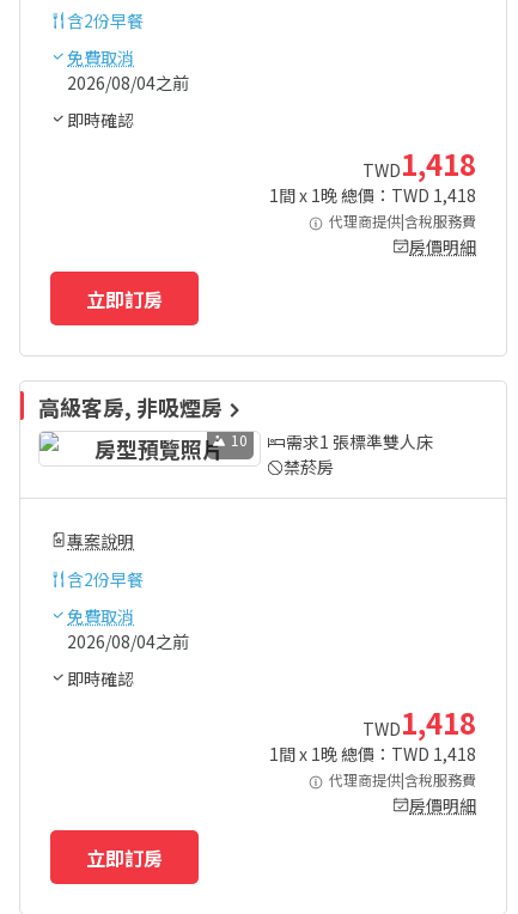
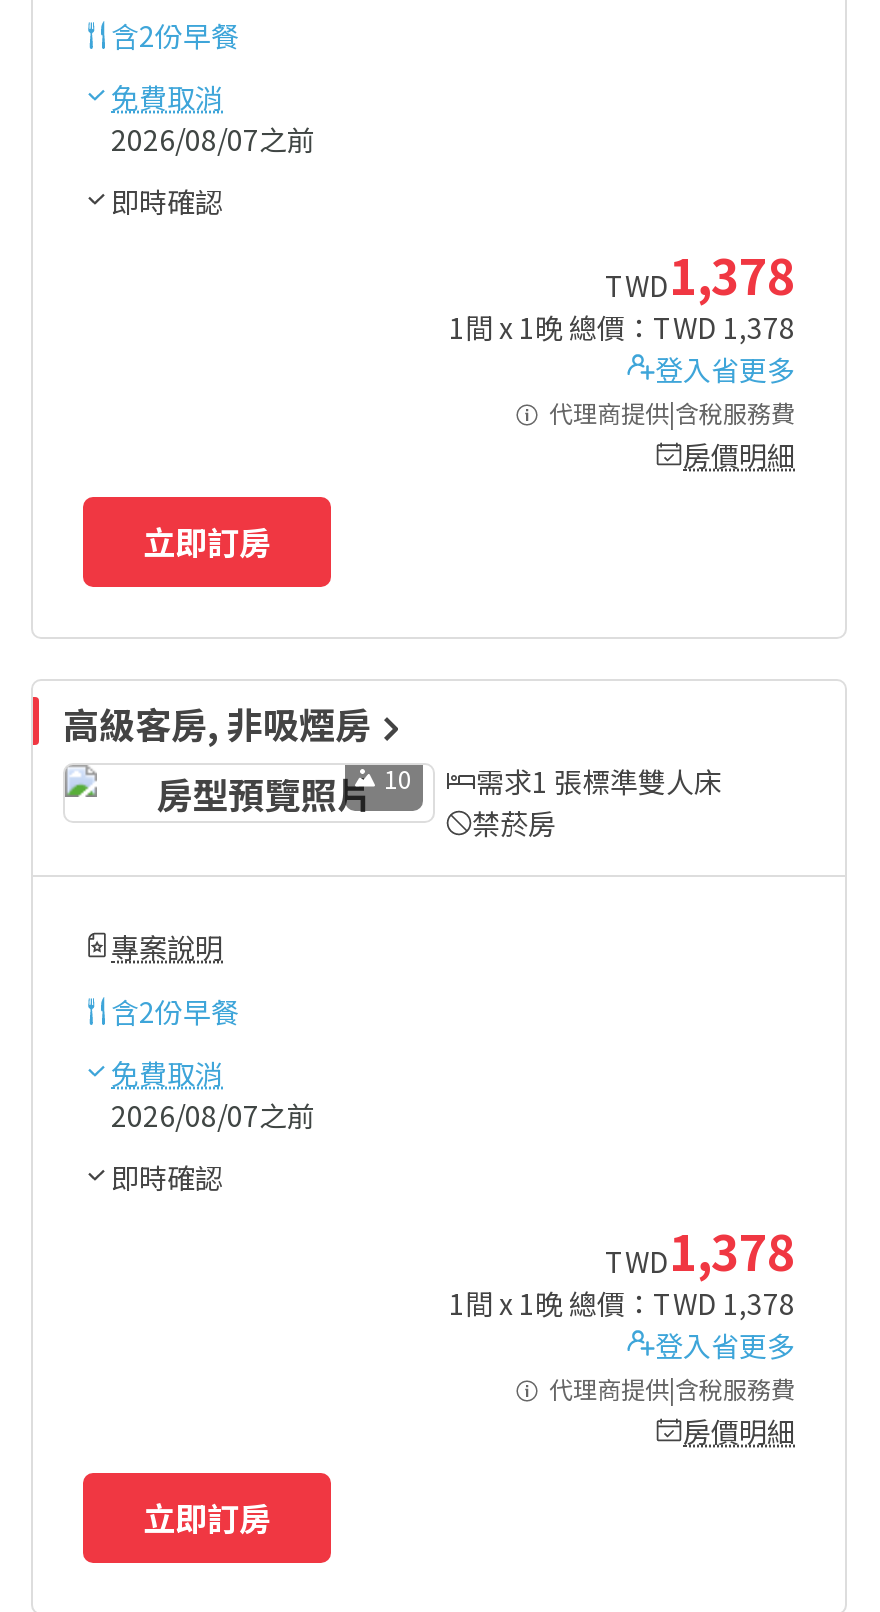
- 2026/08/04之前
+ 2026/08/07之前

- TWD1,418
- 1間 x 1晚 總價：TWD 1,418
+ TWD1,378
+ 1間 x 1晚 總價：TWD 1,378
+ 登入省更多

- 2026/08/04之前
+ 2026/08/07之前

- TWD1,418
- 1間 x 1晚 總價：TWD 1,418
+ TWD1,378
+ 1間 x 1晚 總價：TWD 1,378
+ 登入省更多
